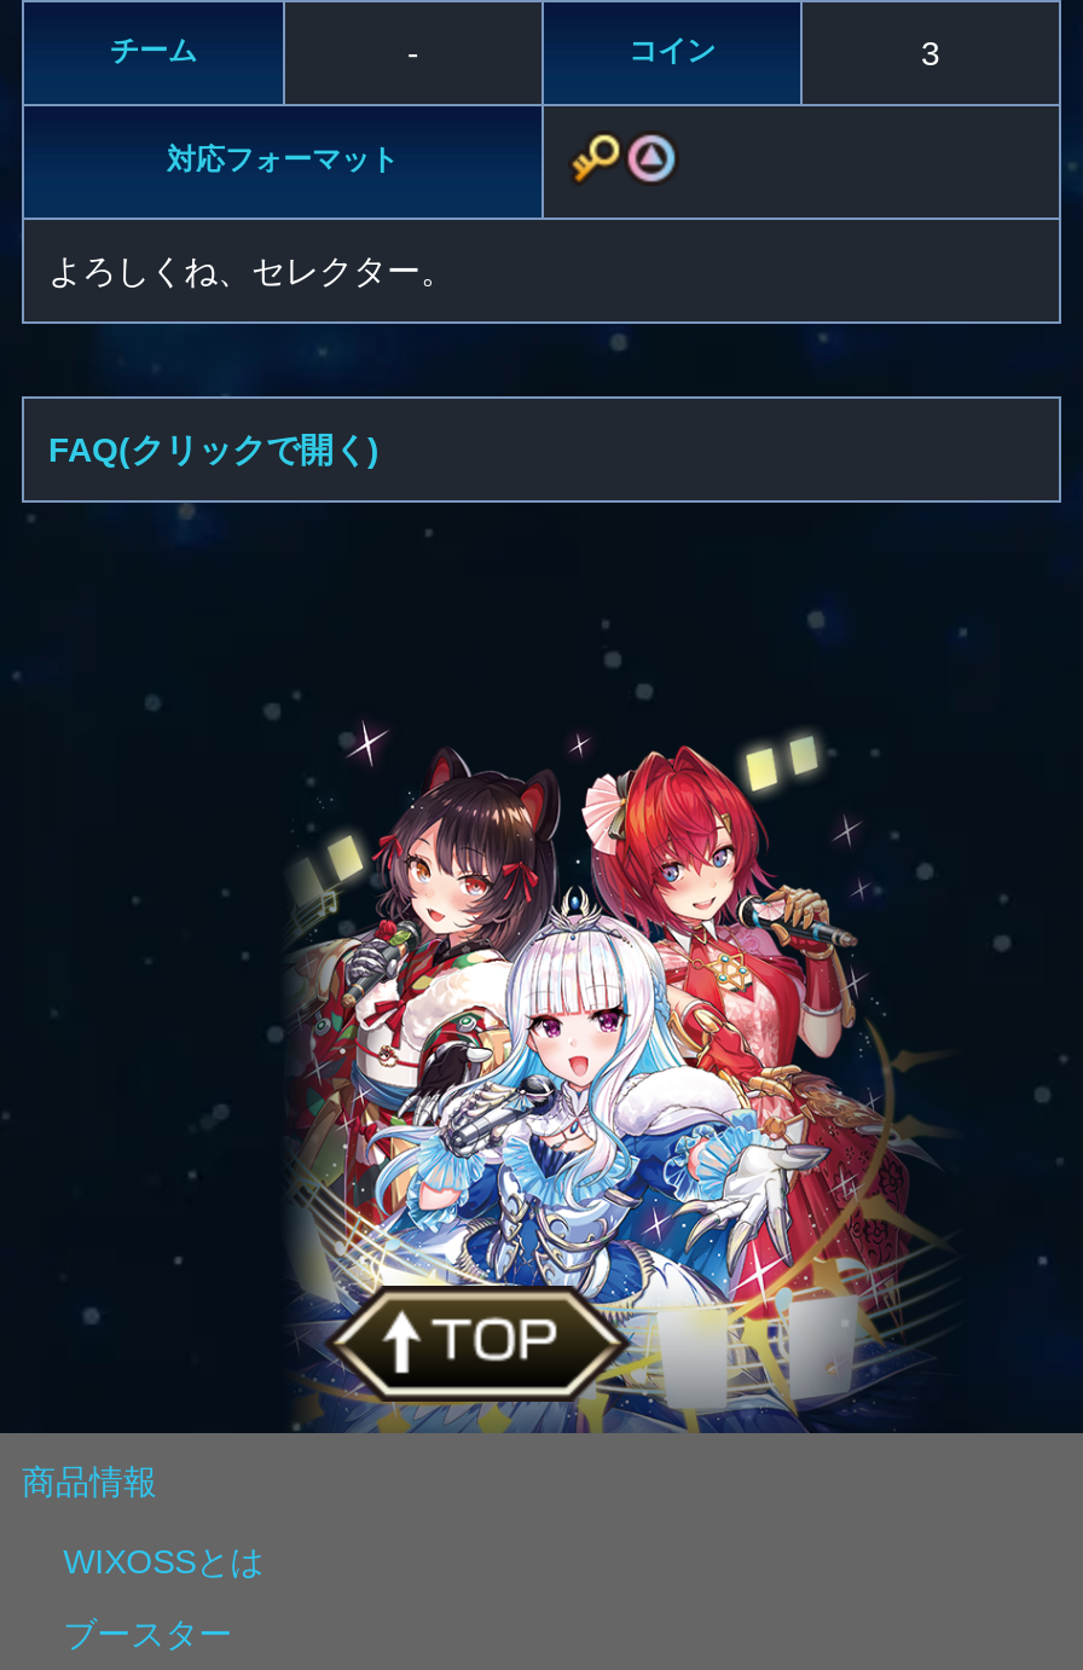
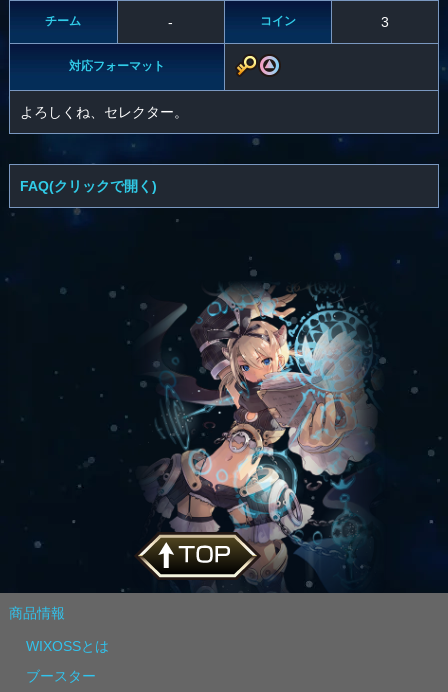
- [image]
+ [image]
